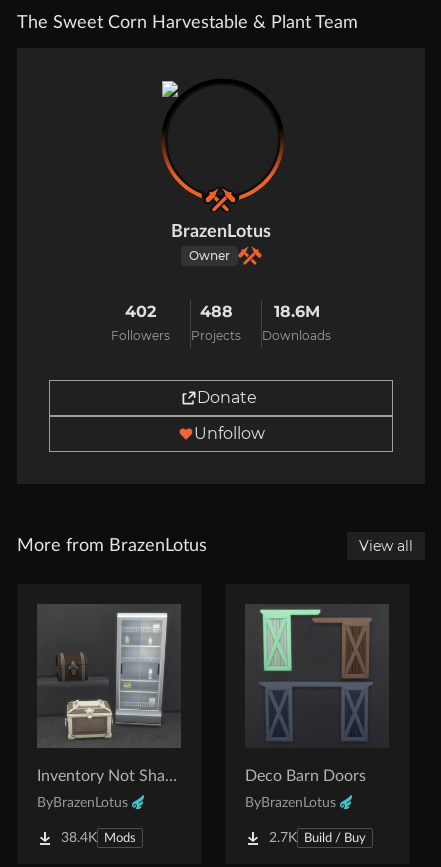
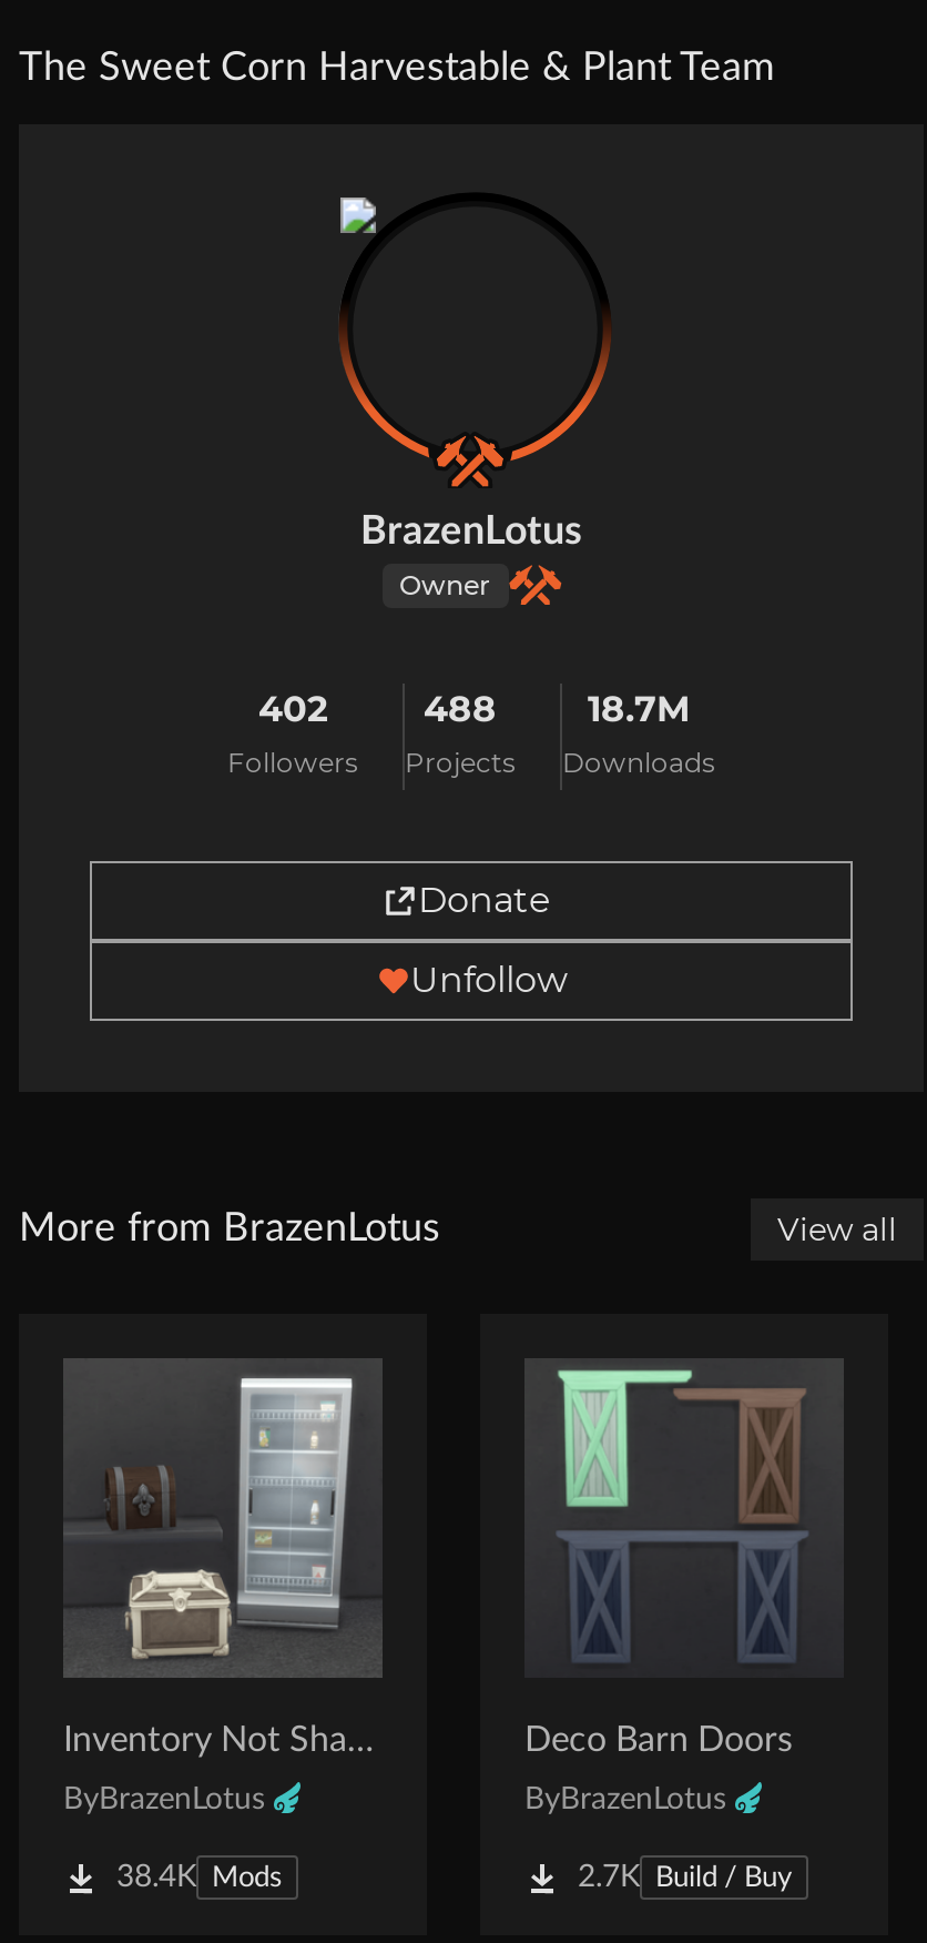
- 18.6M
+ 18.7M
